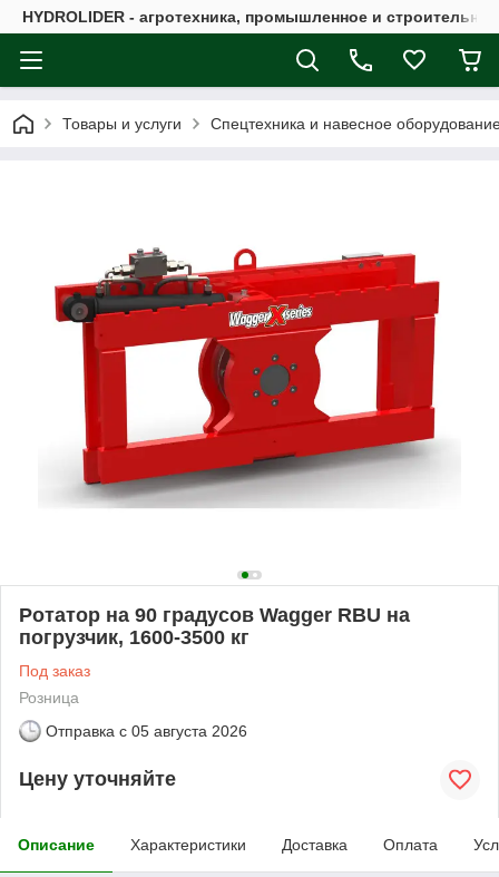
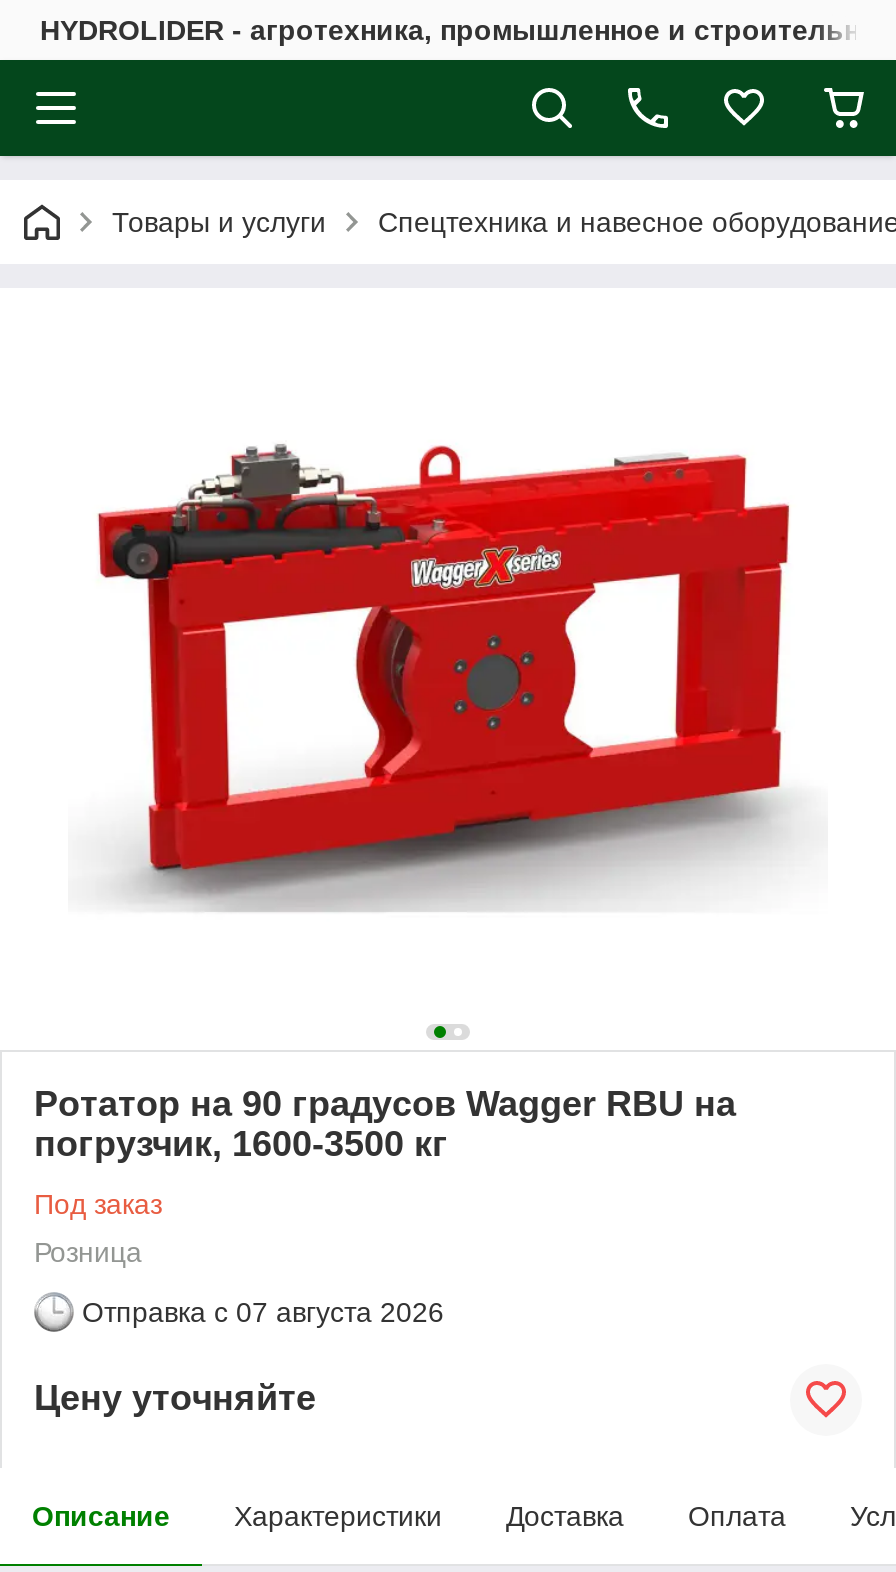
- Отправка с 05 августа 2026
+ Отправка с 07 августа 2026
